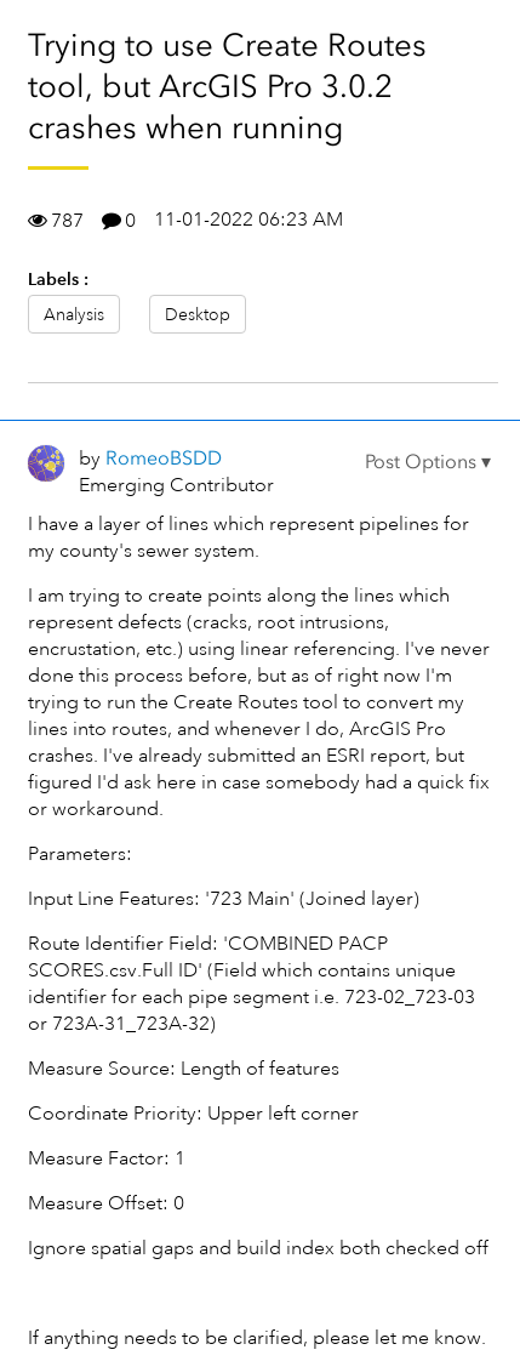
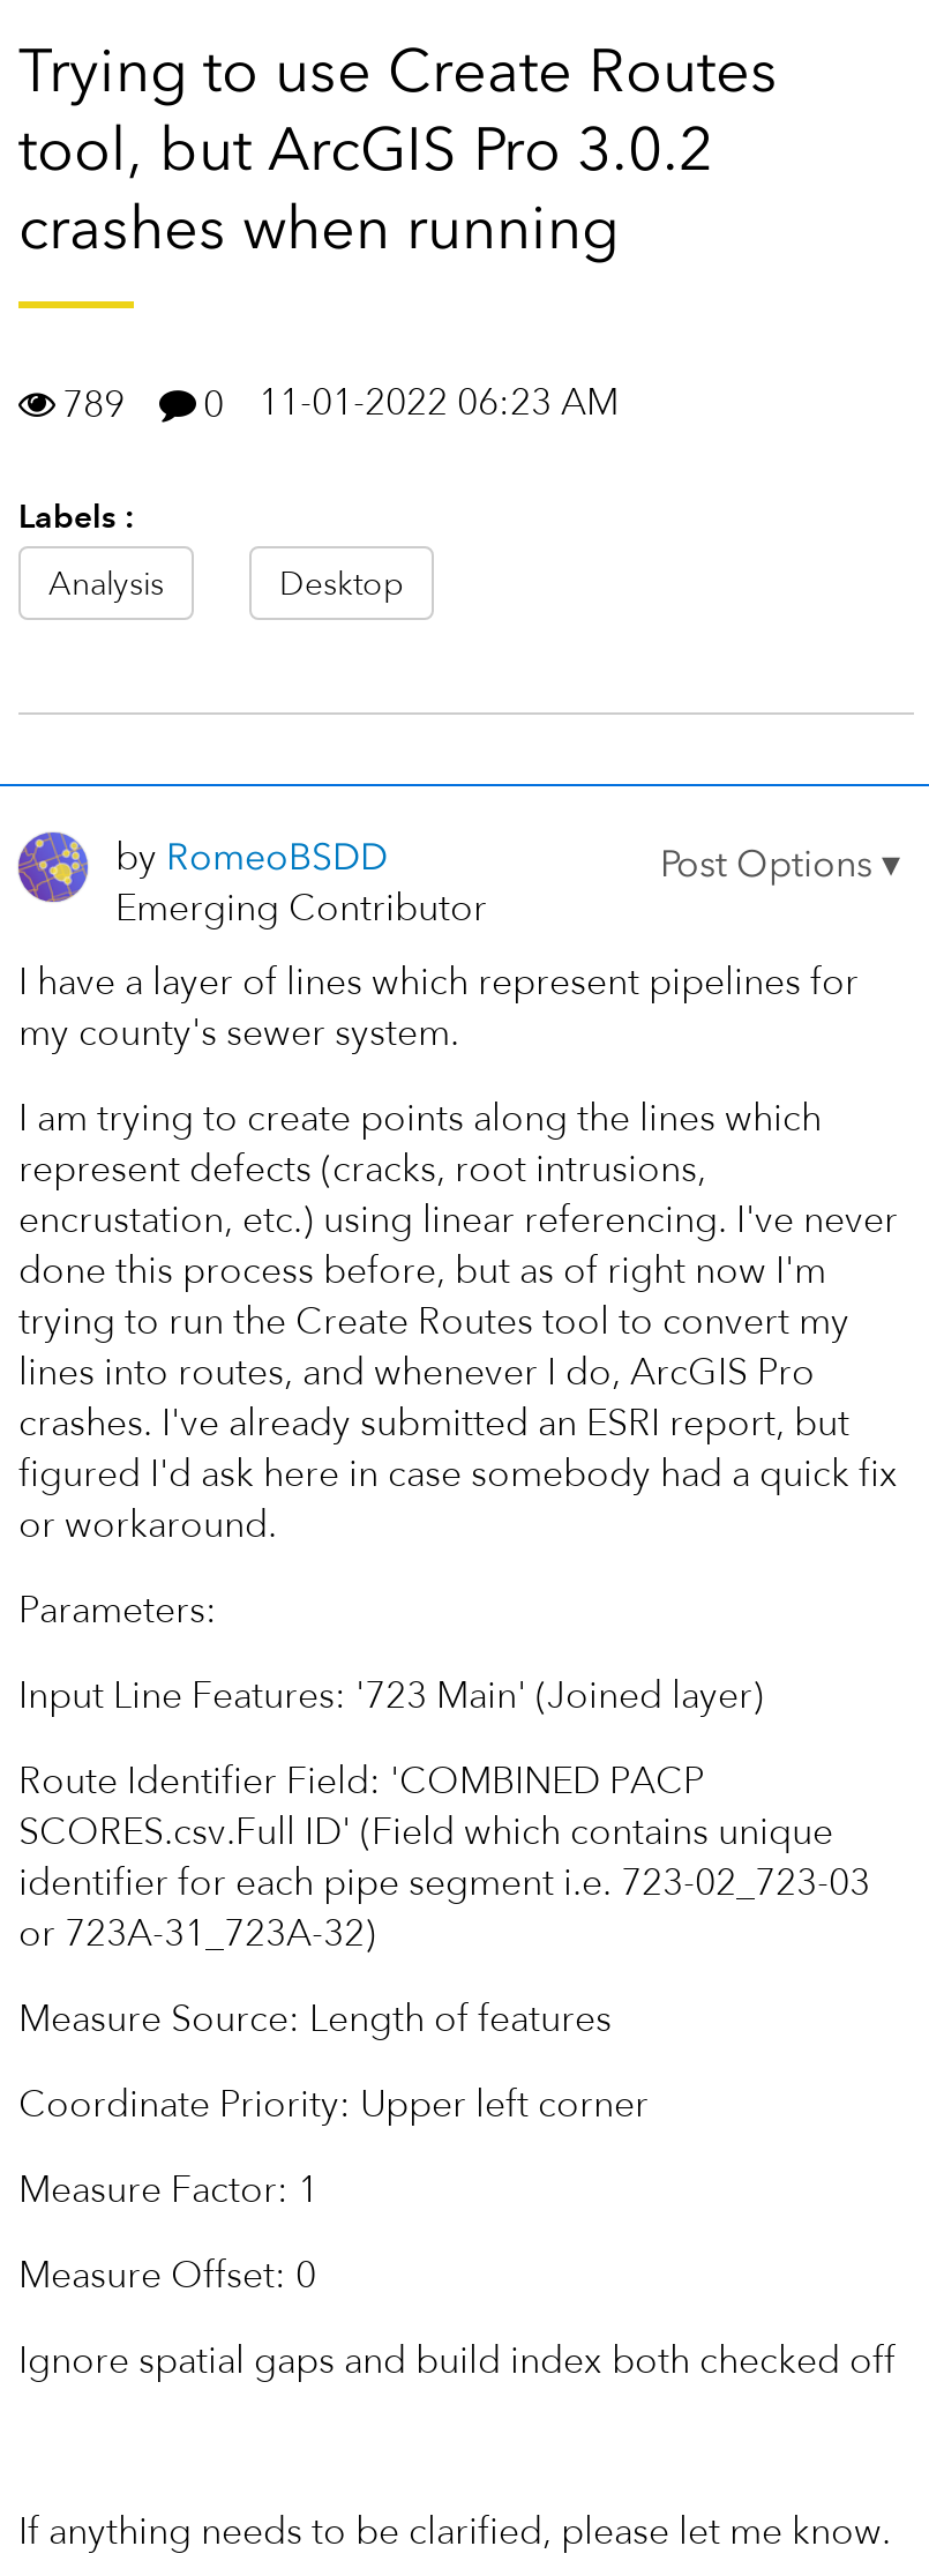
- 787 0 11-01-2022 06:23 AM
+ 789 0 11-01-2022 06:23 AM
